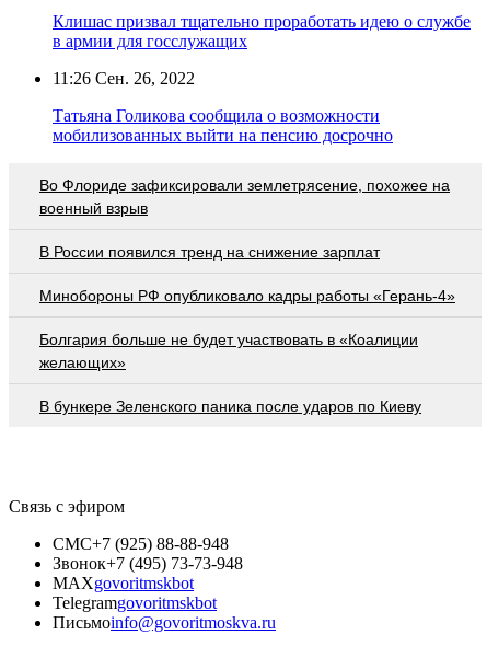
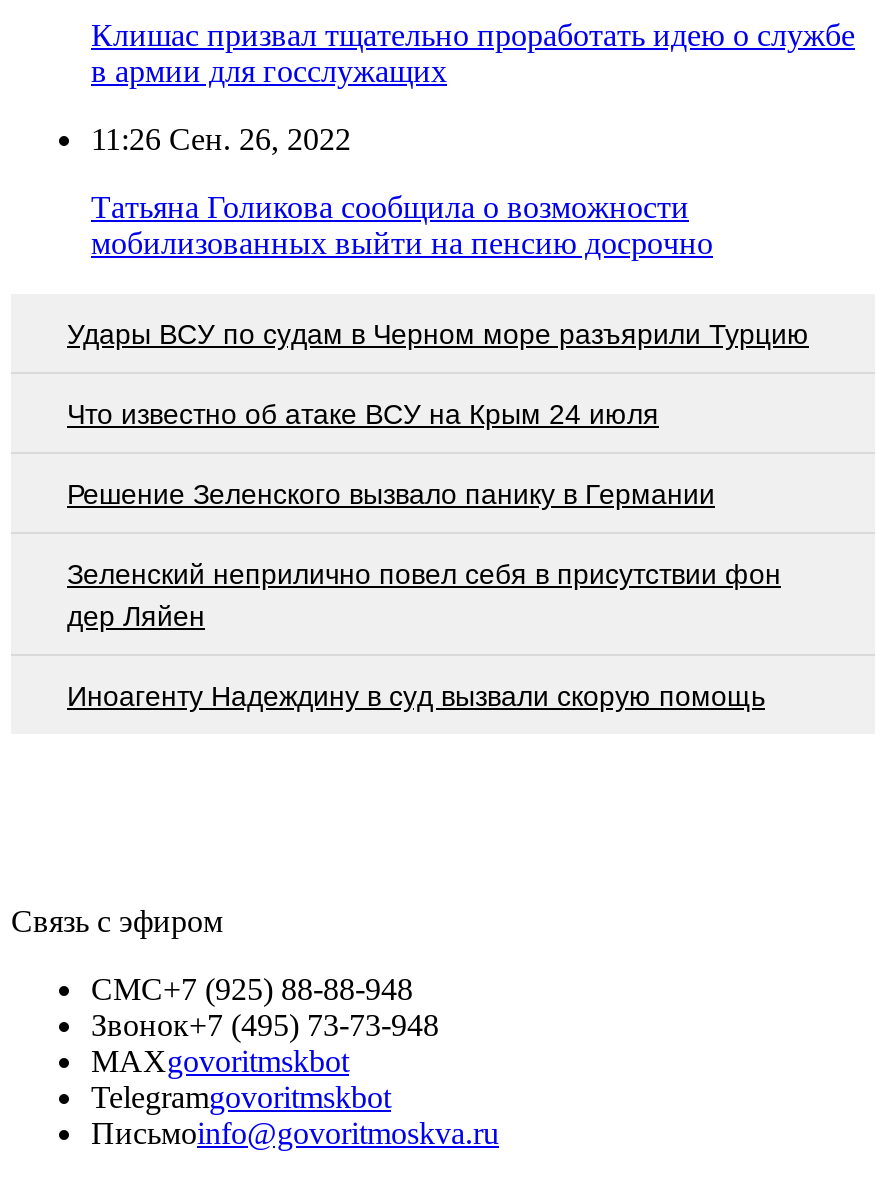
- Во Флориде зафиксировали землетрясение, похожее на
- военный взрыв
+ Удары ВСУ по судам в Черном море разъярили Турцию

- В России появился тренд на снижение зарплат
+ Что известно об атаке ВСУ на Крым 24 июля

- Минобороны РФ опубликовало кадры работы «Герань-4»
+ Решение Зеленского вызвало панику в Германии

- Болгария больше не будет участвовать в «Коалиции
- желающих»
+ Зеленский неприлично повел cебя в присутствии фон
+ дер Ляйен

- В бункере Зеленского паника после ударов по Киеву
+ Иноагенту Надеждину в суд вызвали скорую помощь
